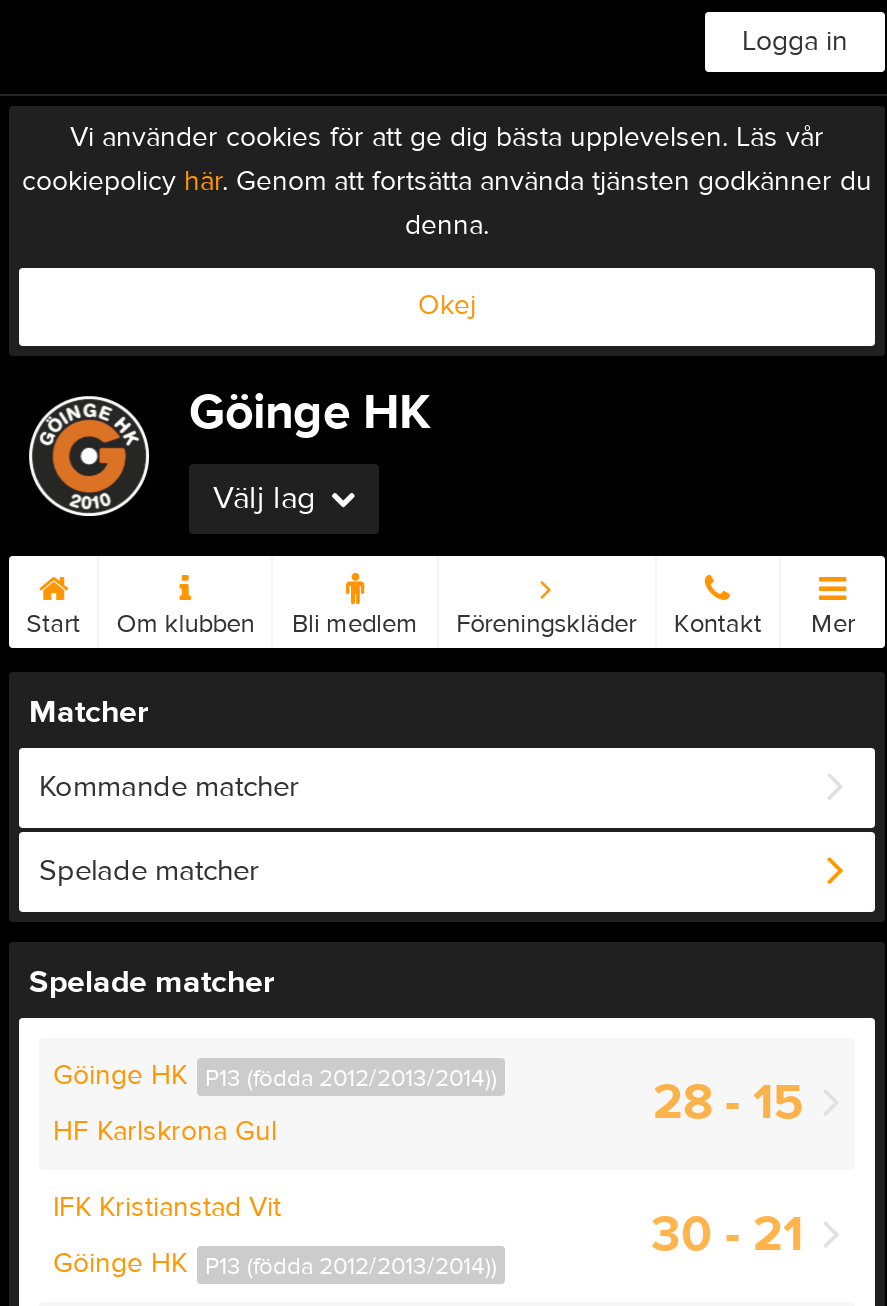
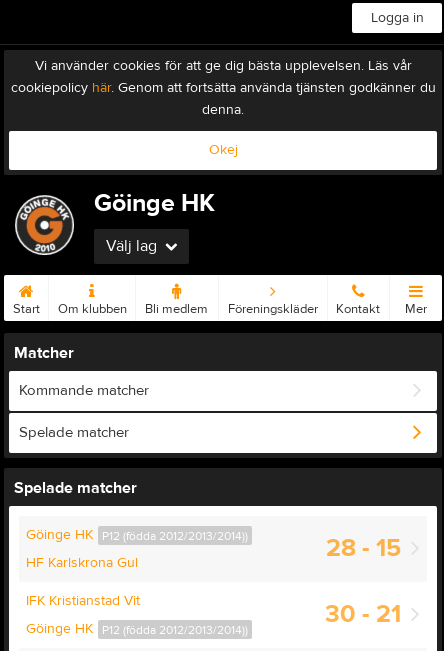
- Göinge HK P13 (födda 2012/2013/2014))
+ Göinge HK P12 (födda 2012/2013/2014))

- Göinge HK P13 (födda 2012/2013/2014))
+ Göinge HK P12 (födda 2012/2013/2014))
